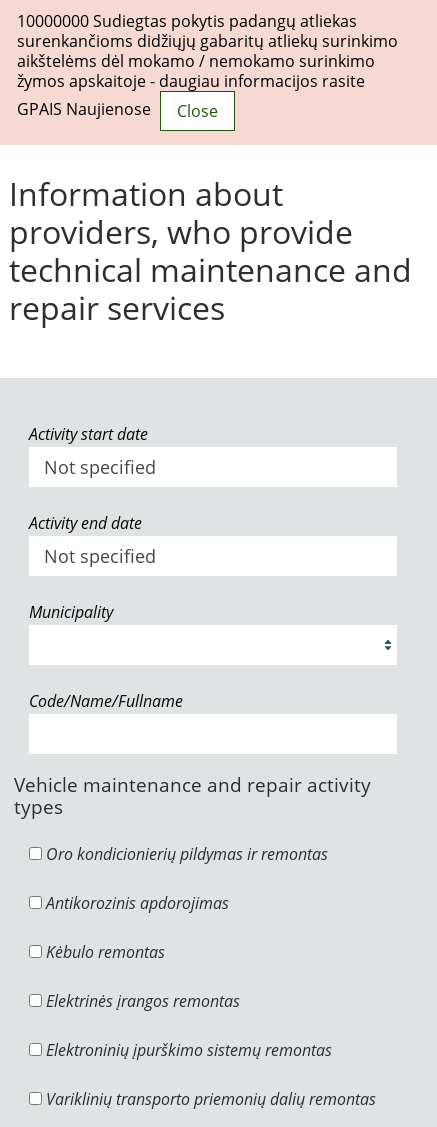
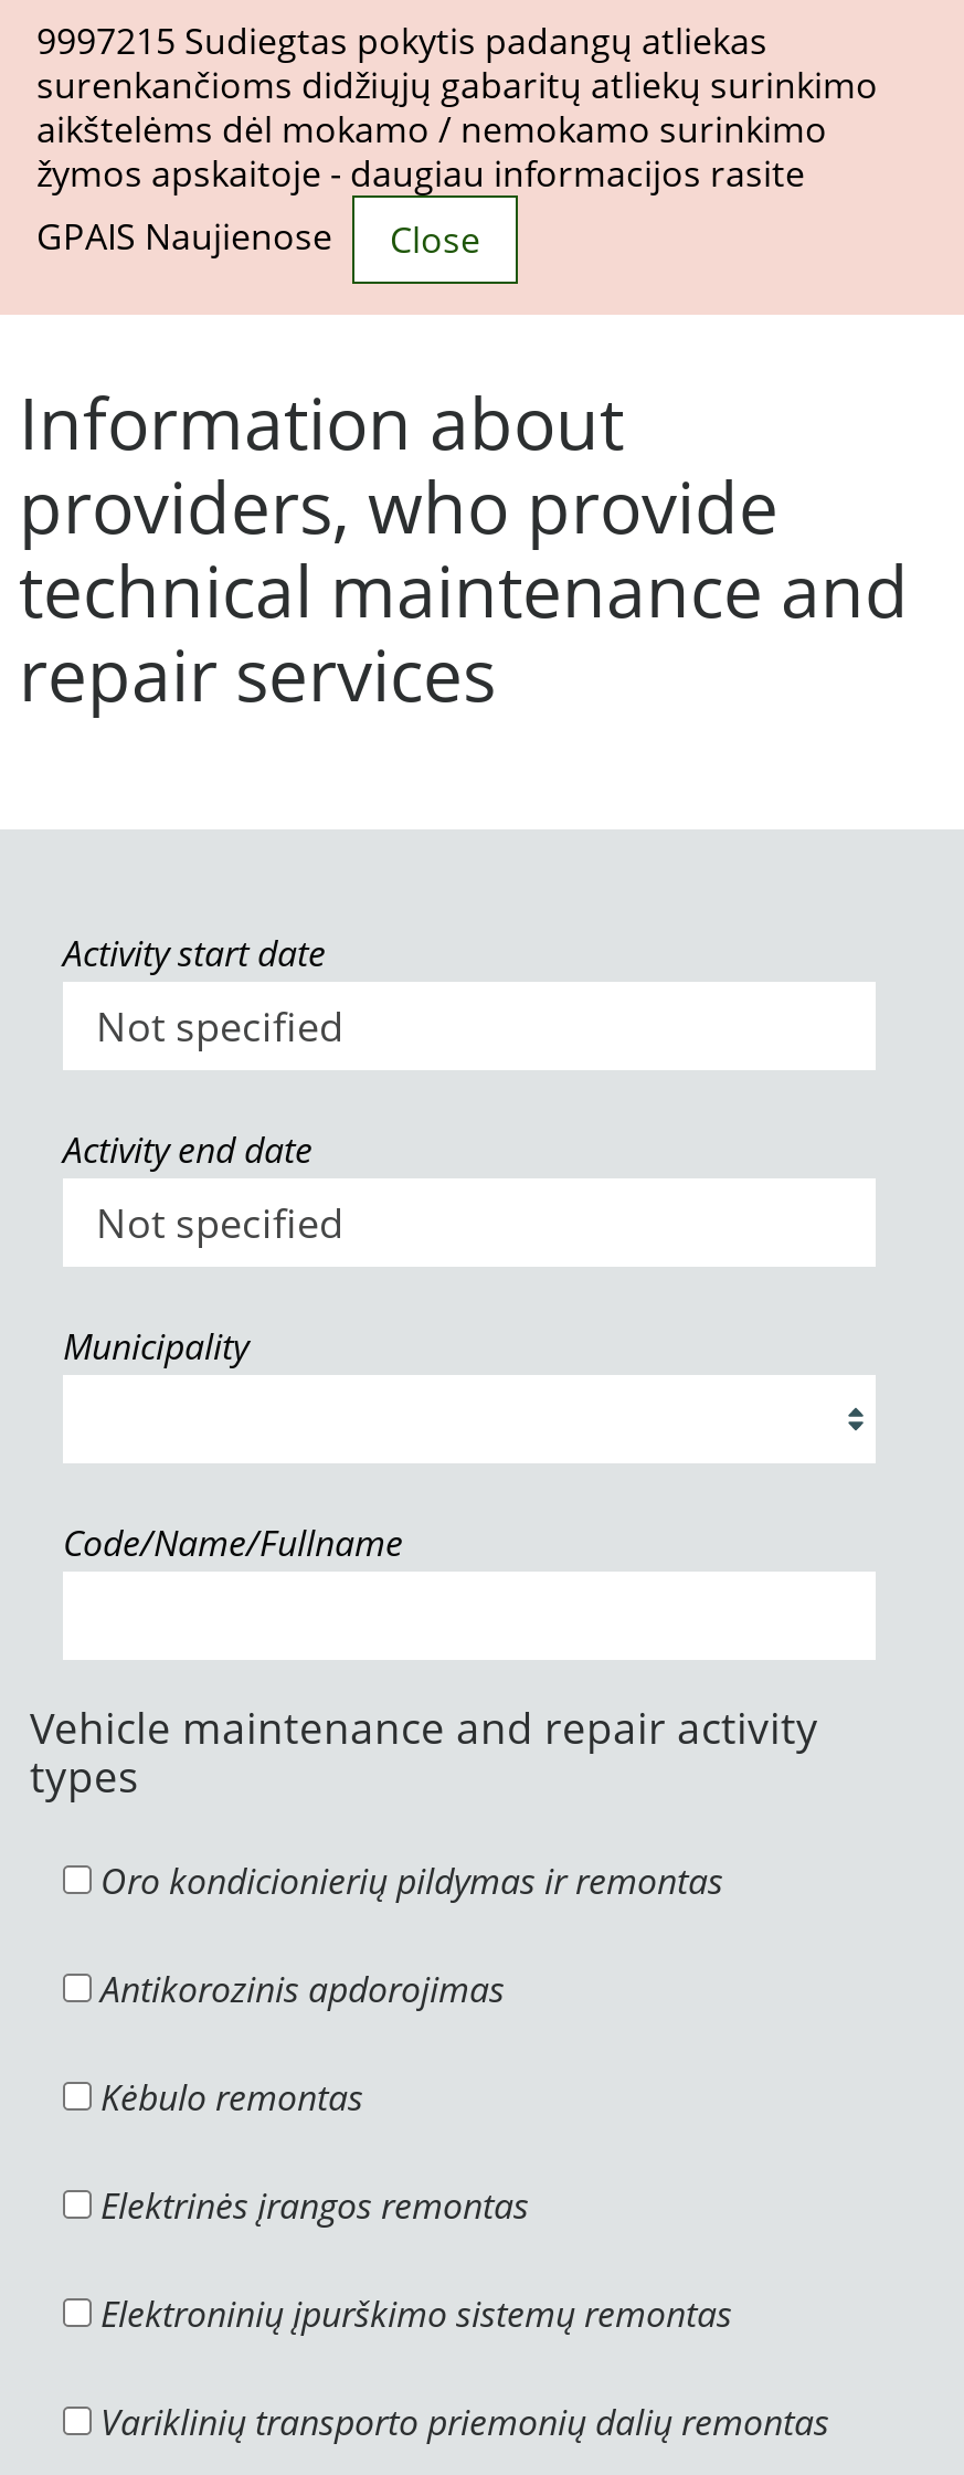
- 10000000 Sudiegtas pokytis padangų atliekas
+ 9997215 Sudiegtas pokytis padangų atliekas
